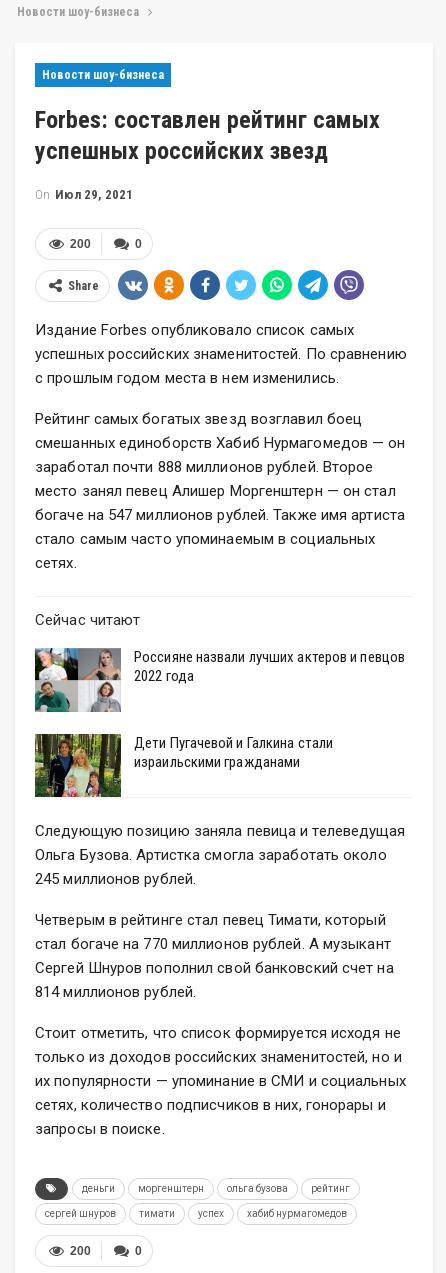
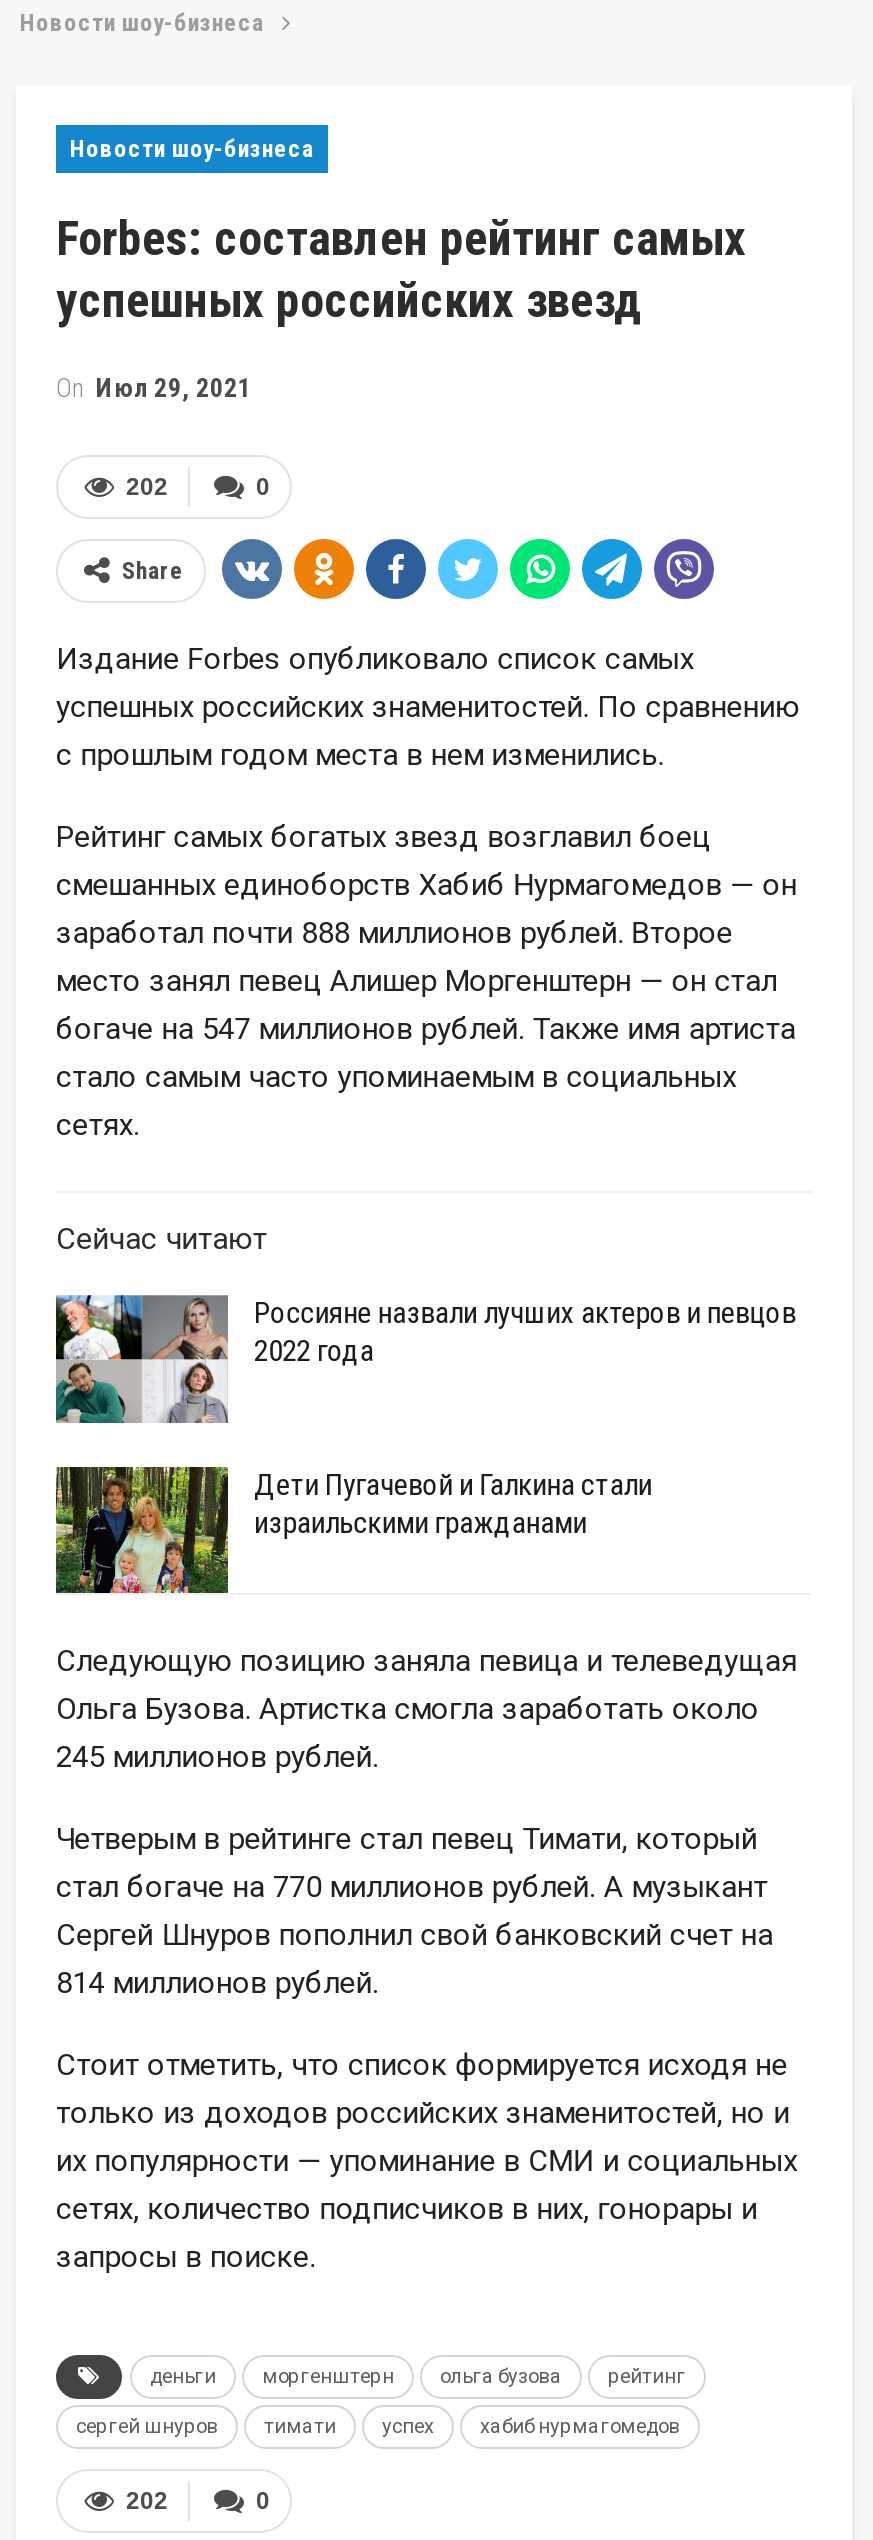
- 200
+ 202

- 200
+ 202
